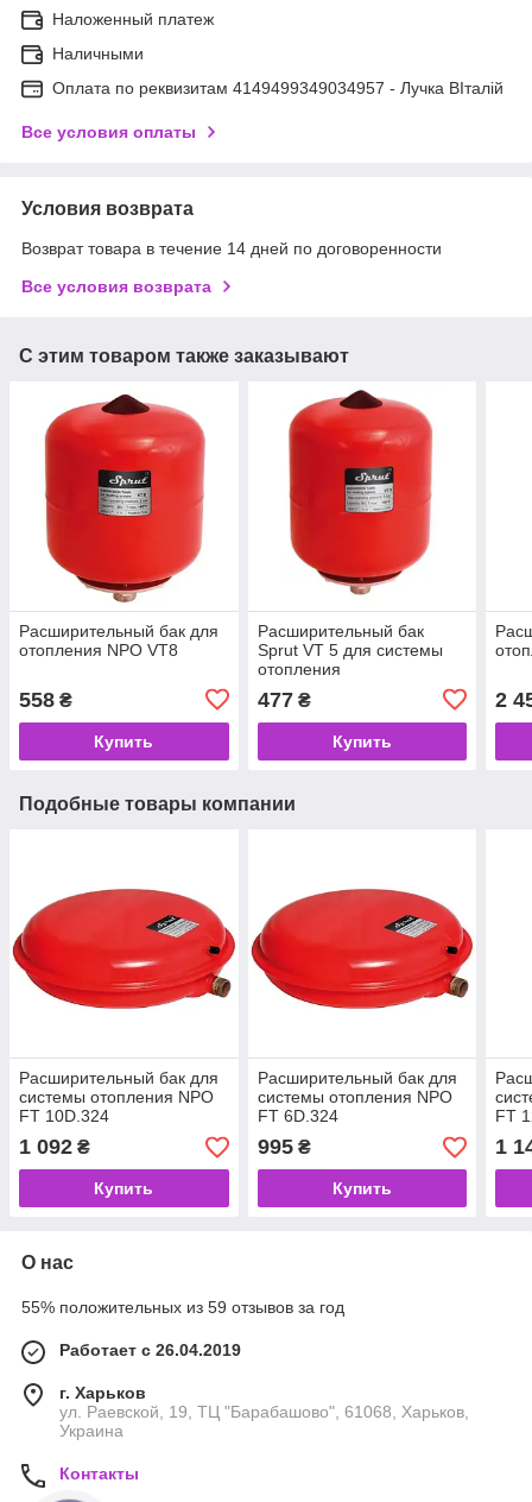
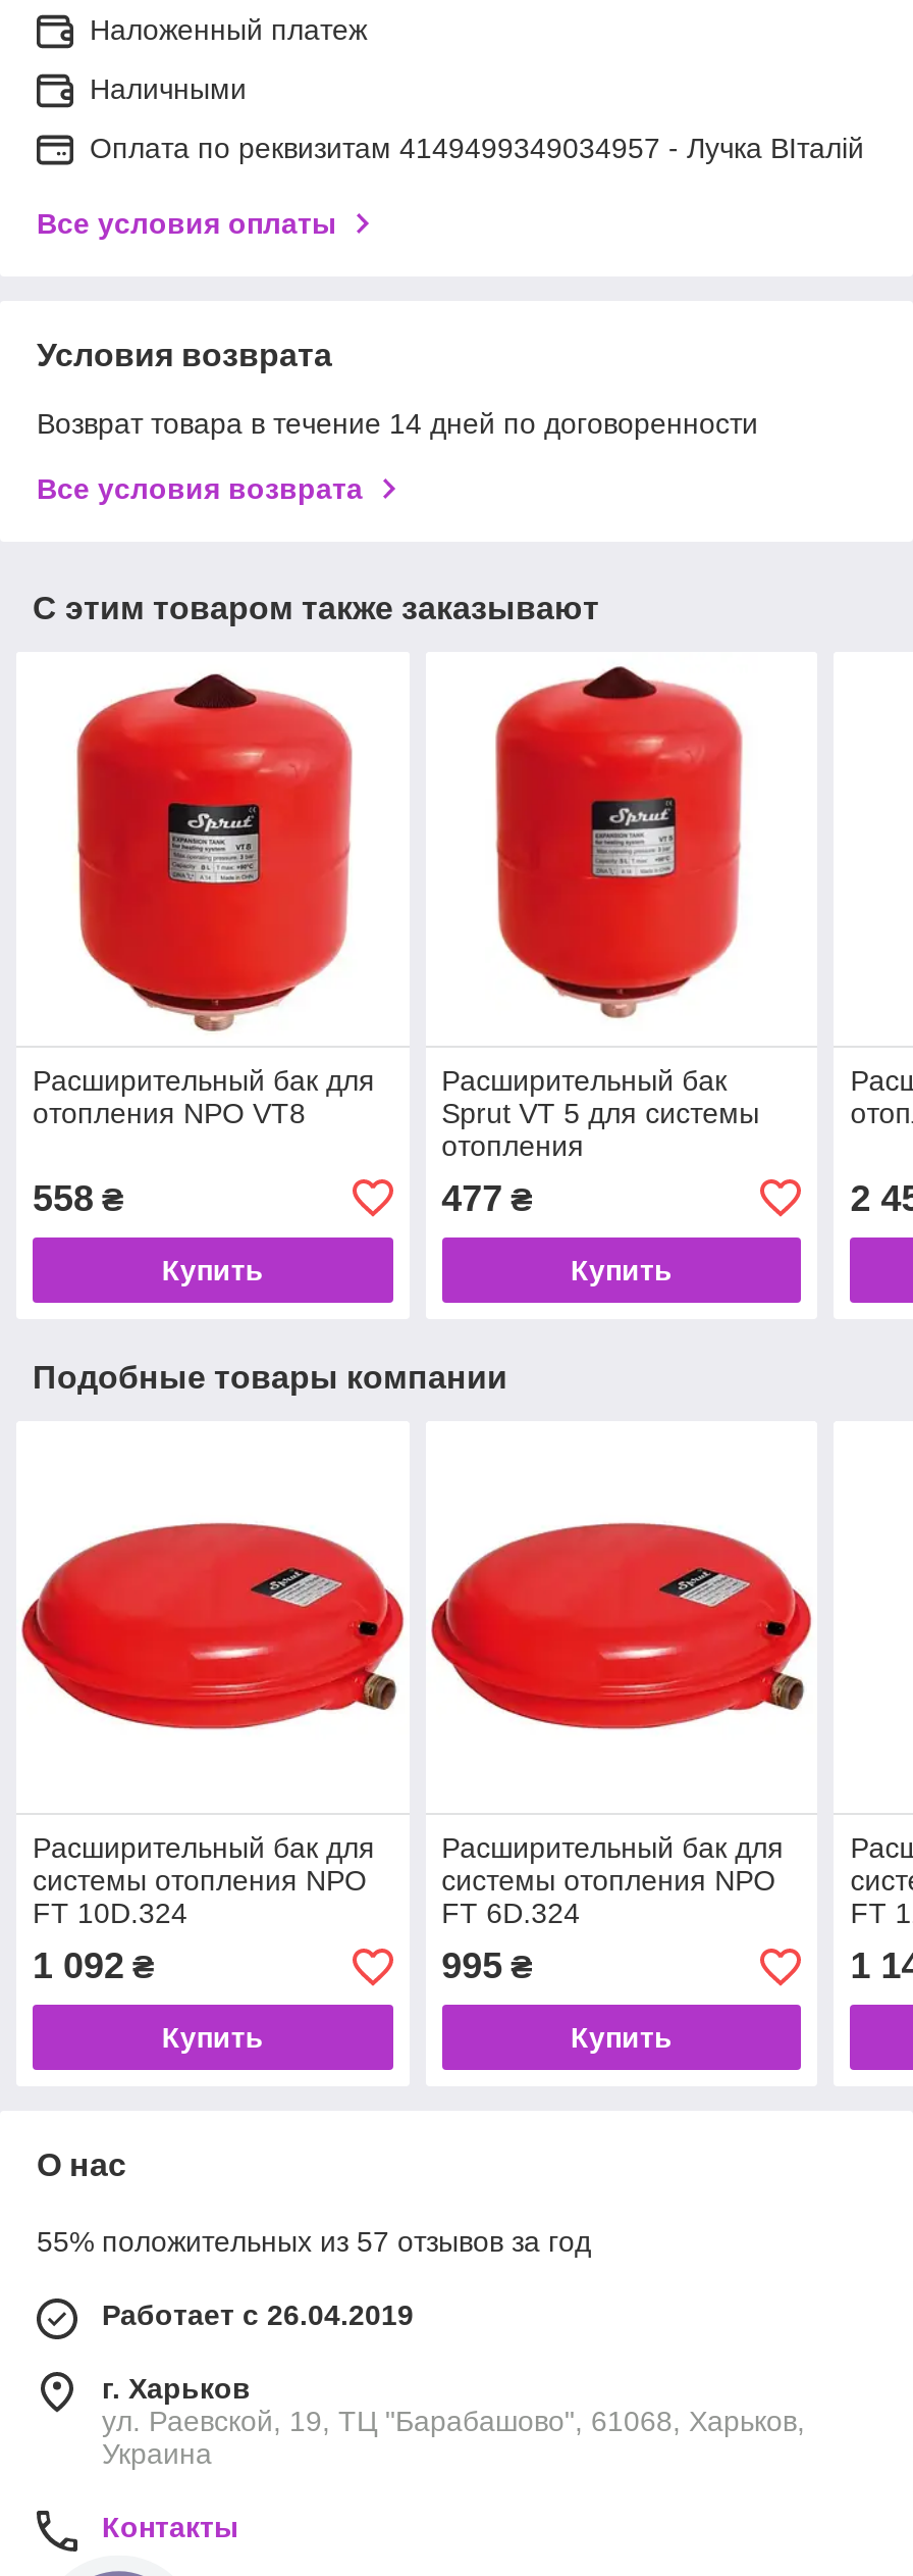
- 55% положительных из 59 отзывов за год
+ 55% положительных из 57 отзывов за год
